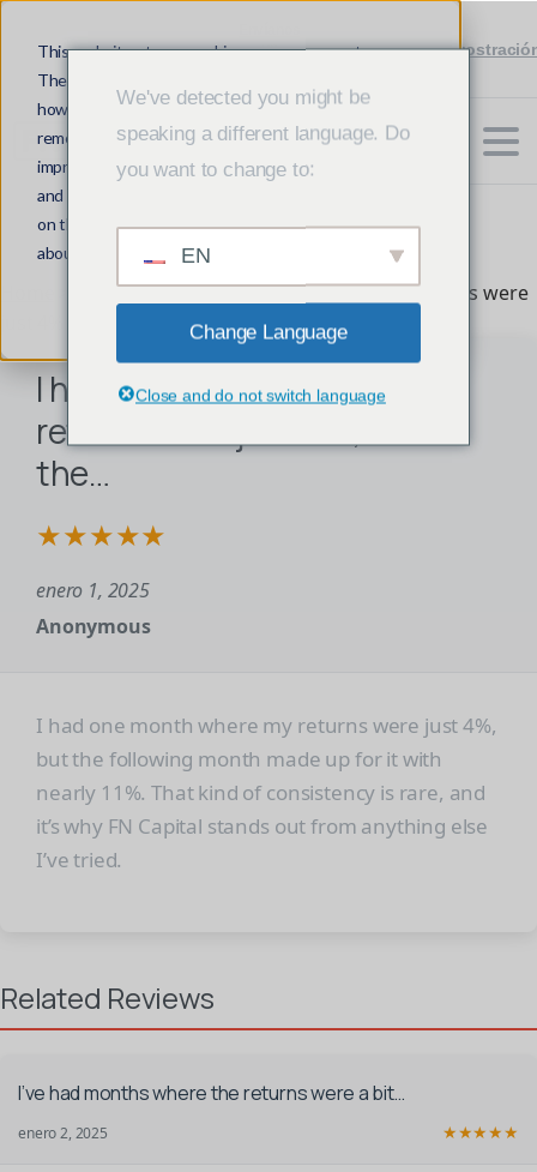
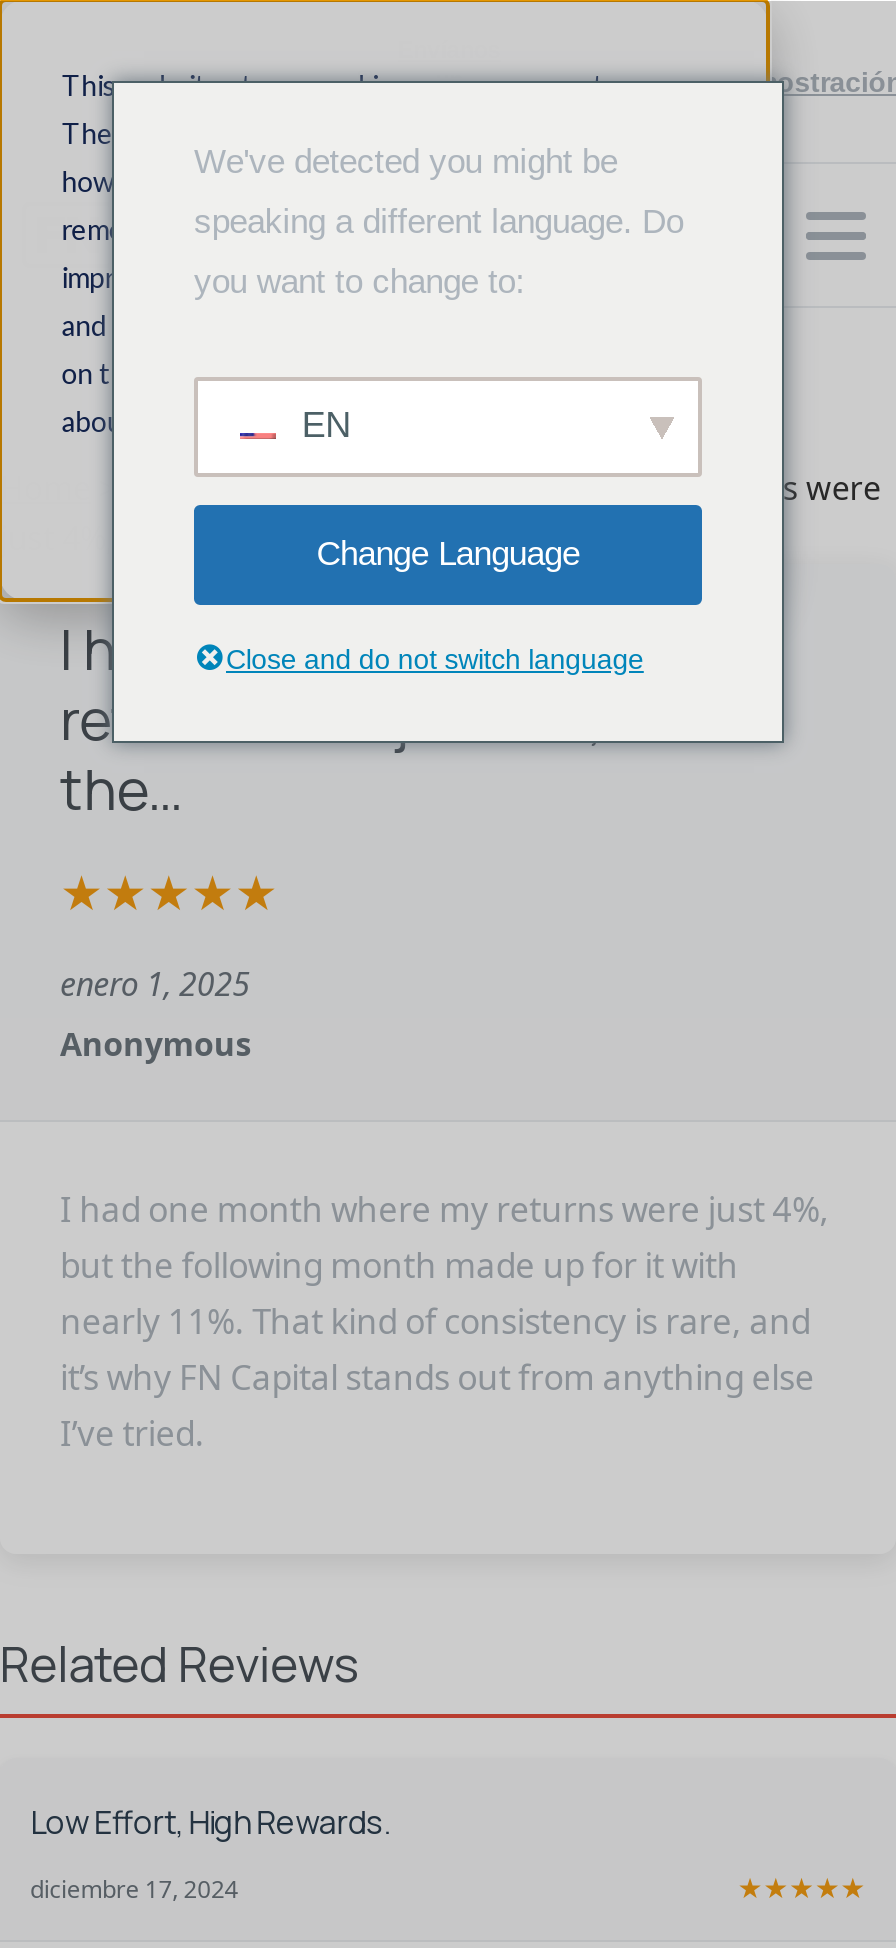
- I’ve had months where the returns were a bit…
+ Low Effort, High Rewards.

- enero 2, 2025
+ diciembre 17, 2024
